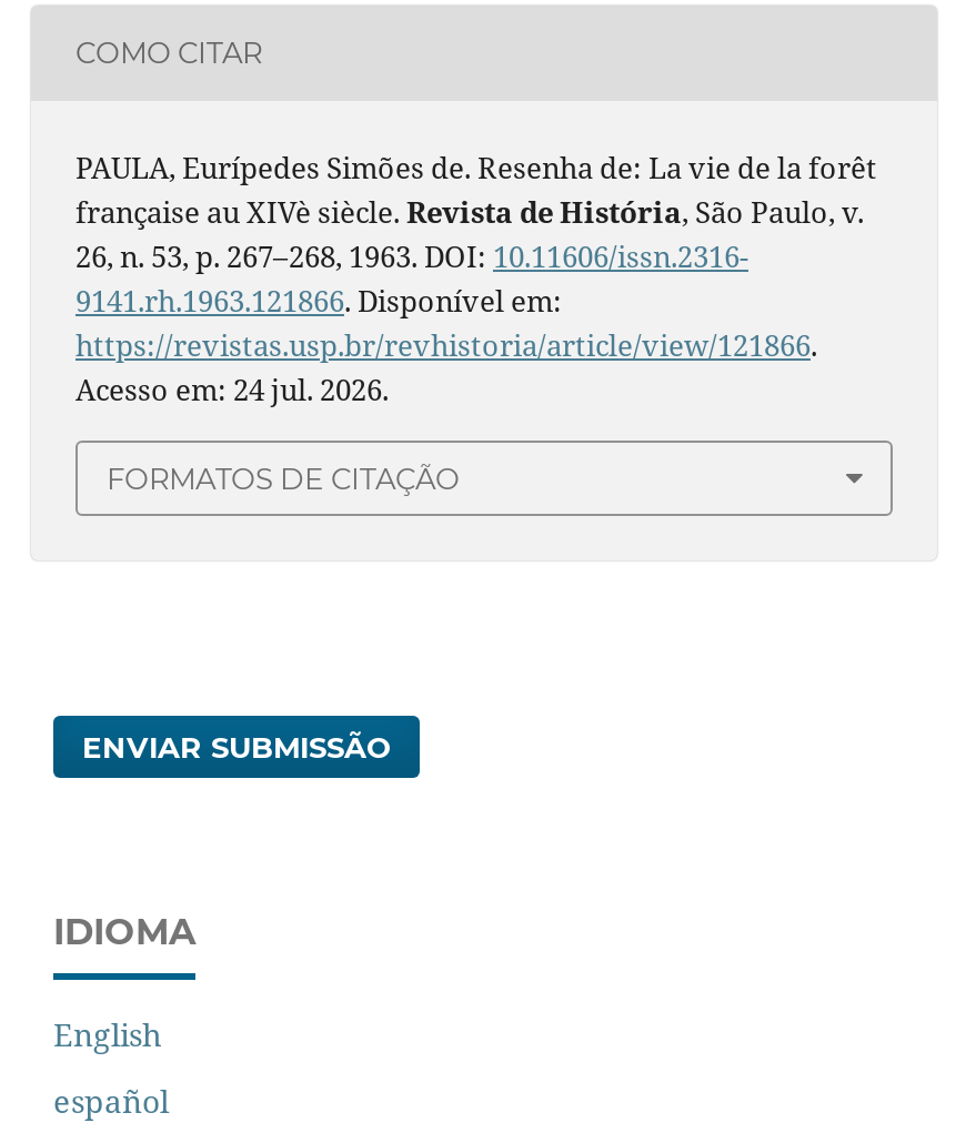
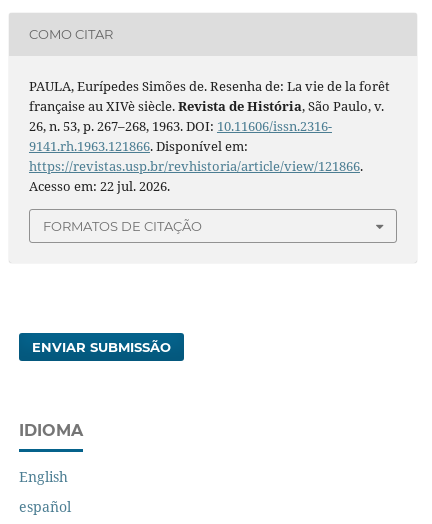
- Acesso em: 24 jul. 2026.
+ Acesso em: 22 jul. 2026.
